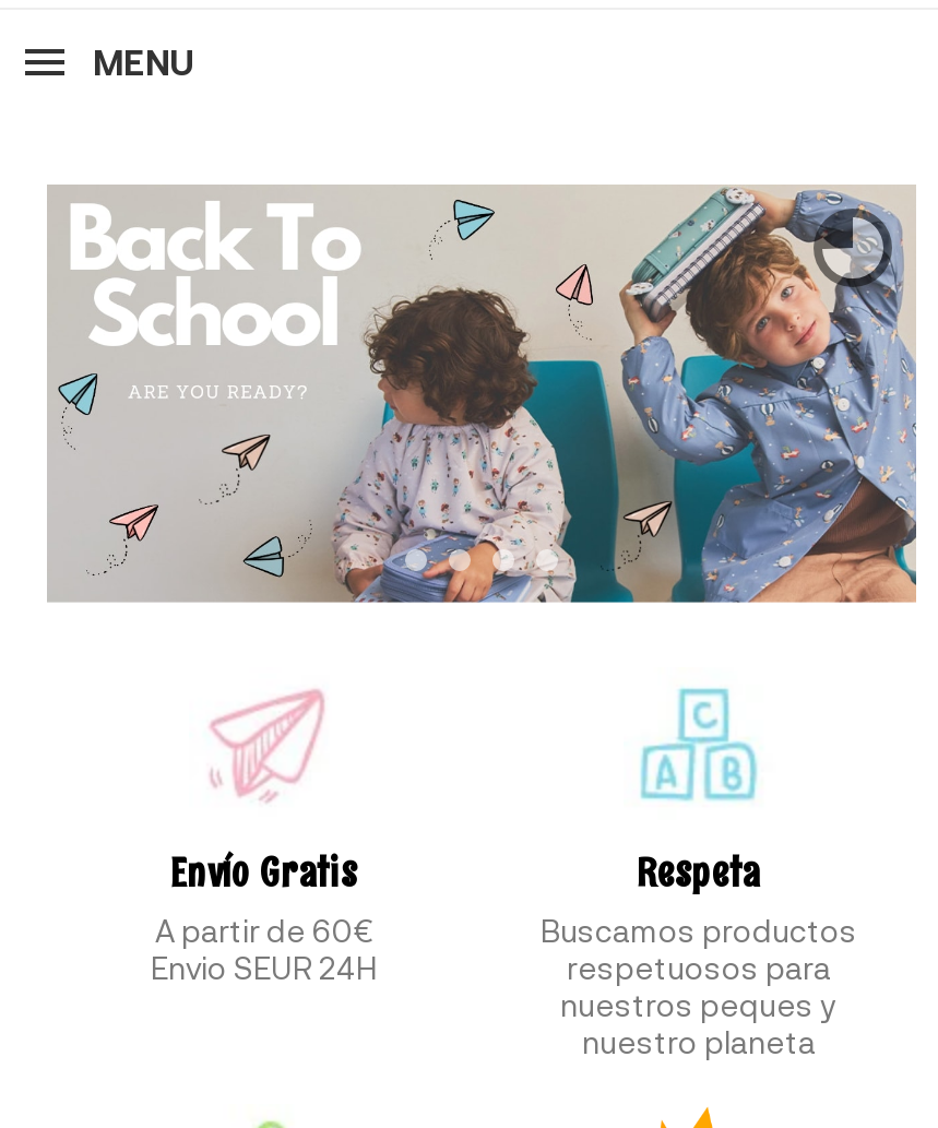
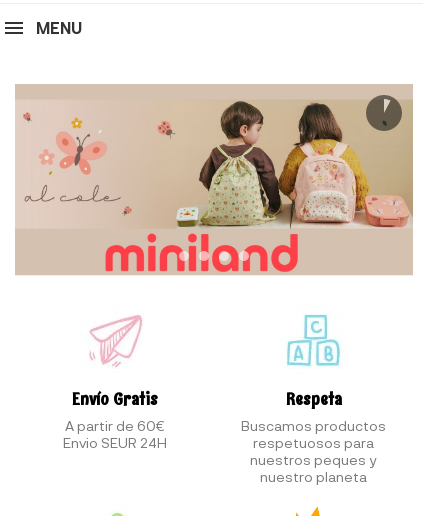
- [image]
+ [image]
